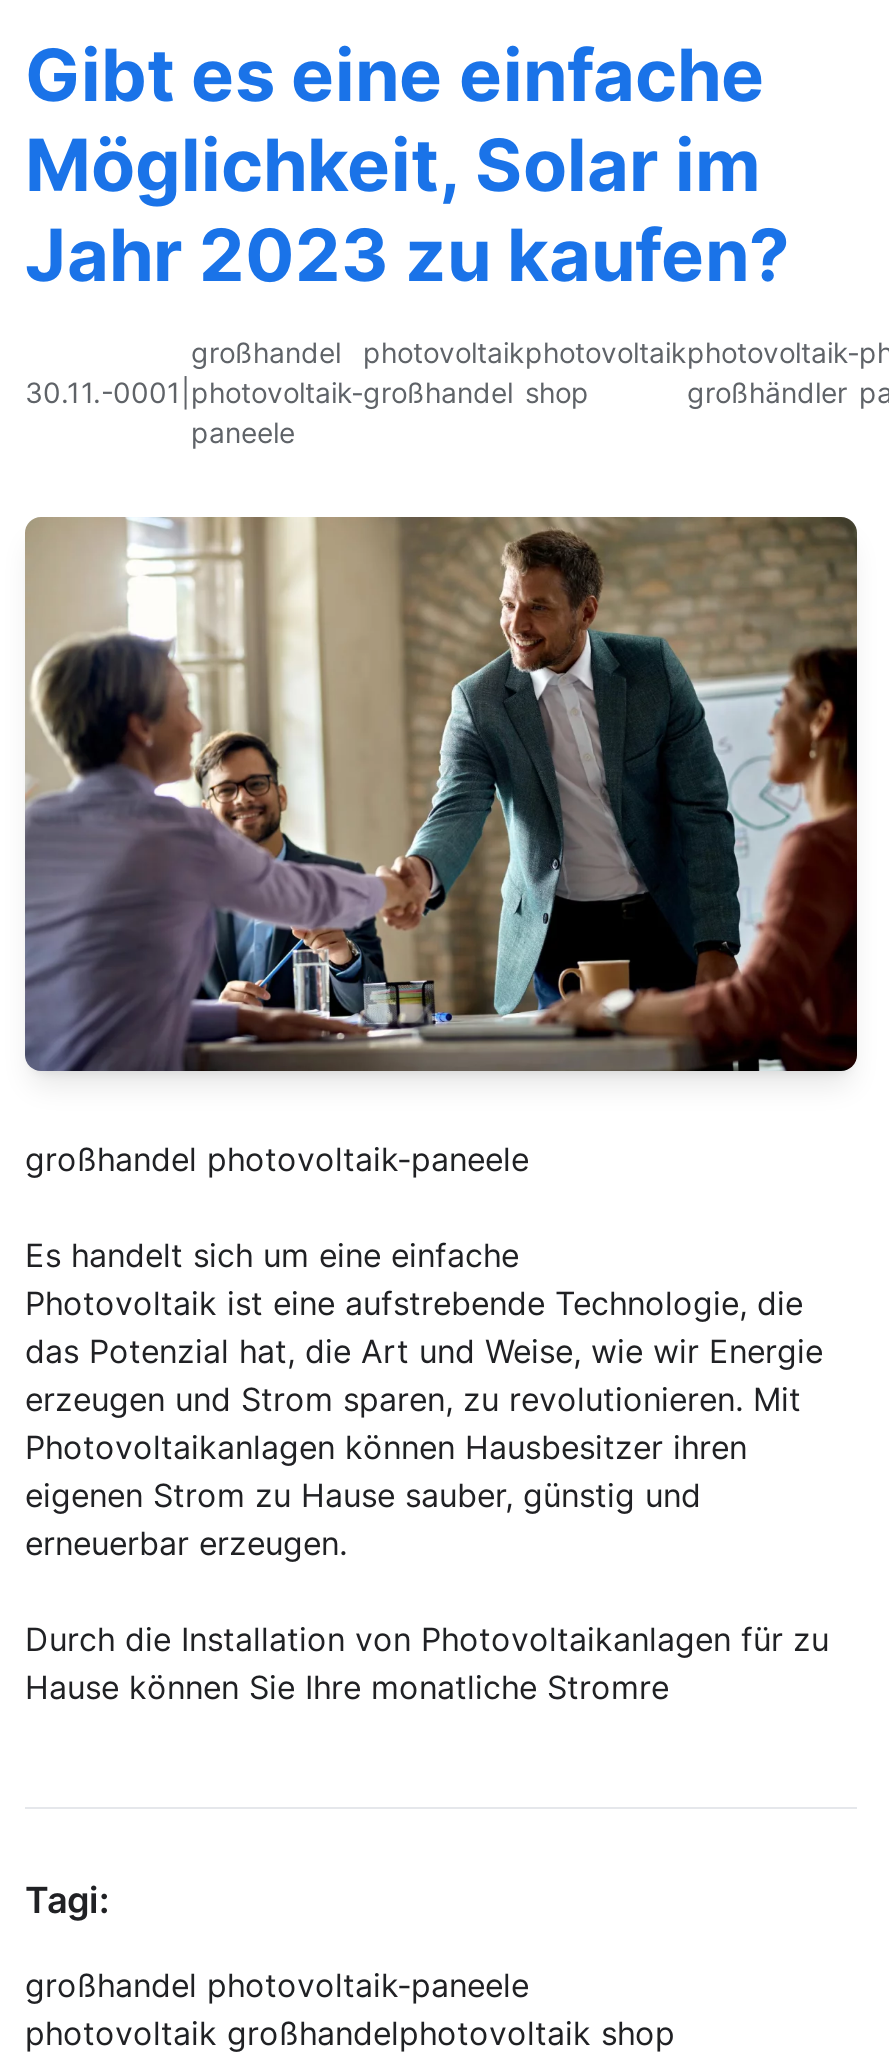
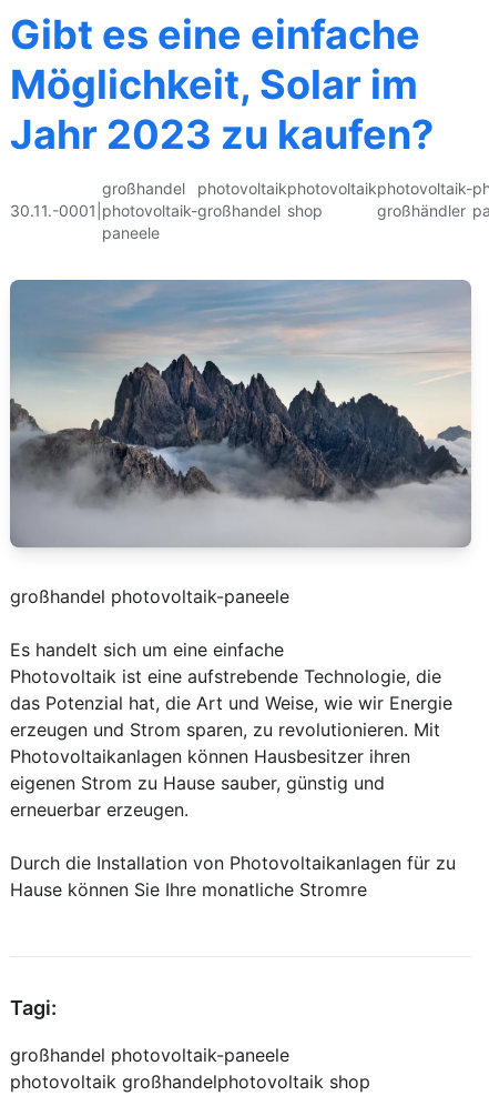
- [image]
+ [image]
